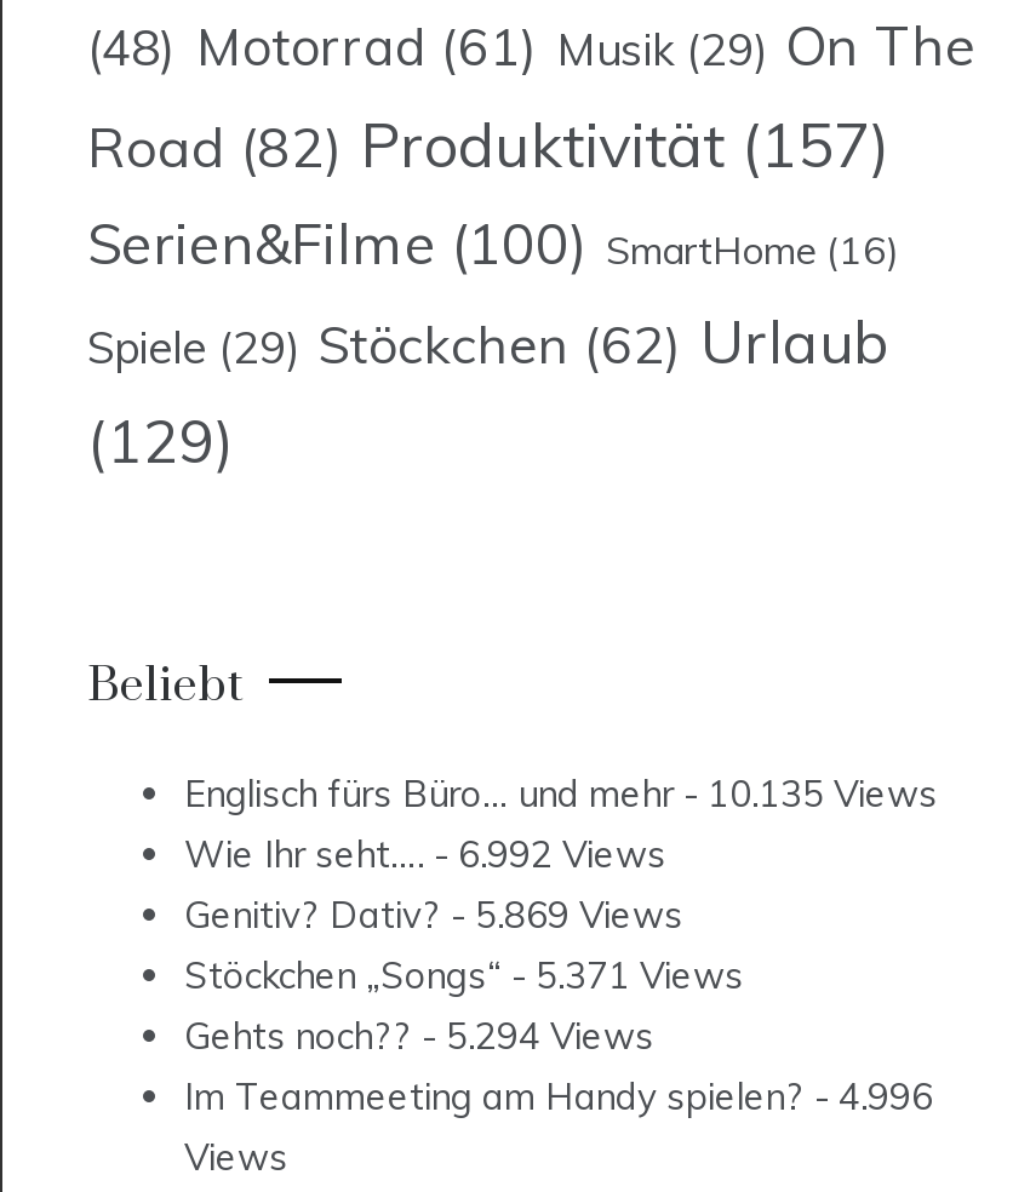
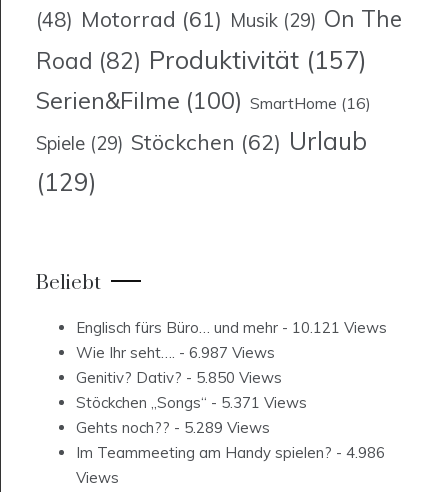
- Englisch fürs Büro… und mehr - 10.135 Views
+ Englisch fürs Büro… und mehr - 10.121 Views

- Wie Ihr seht…. - 6.992 Views
+ Wie Ihr seht…. - 6.987 Views

- Genitiv? Dativ? - 5.869 Views
+ Genitiv? Dativ? - 5.850 Views

- Gehts noch?? - 5.294 Views
+ Gehts noch?? - 5.289 Views

- Im Teammeeting am Handy spielen? - 4.996
+ Im Teammeeting am Handy spielen? - 4.986
